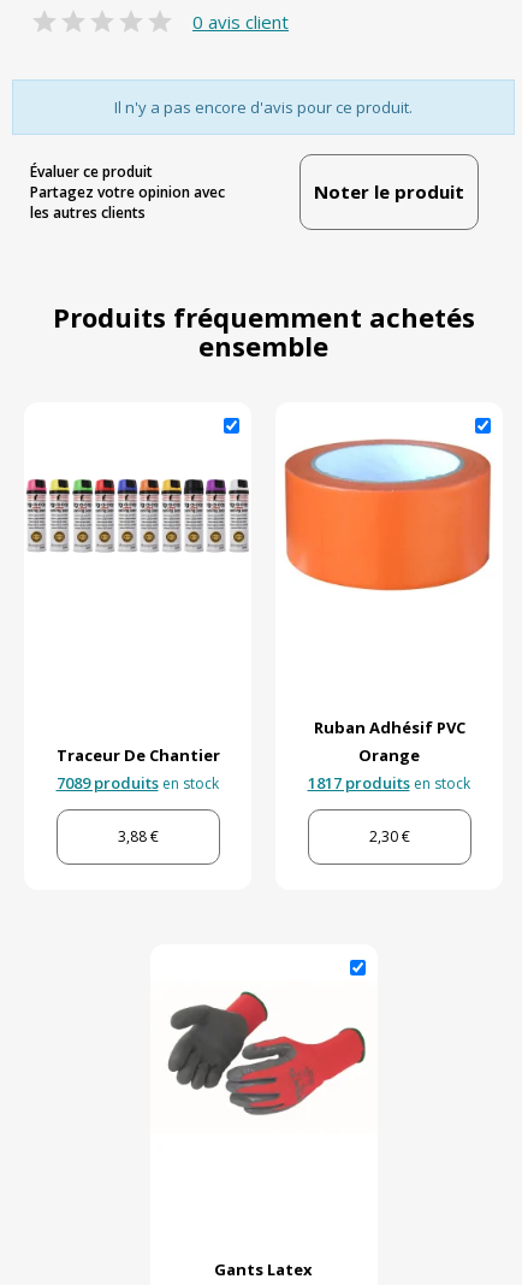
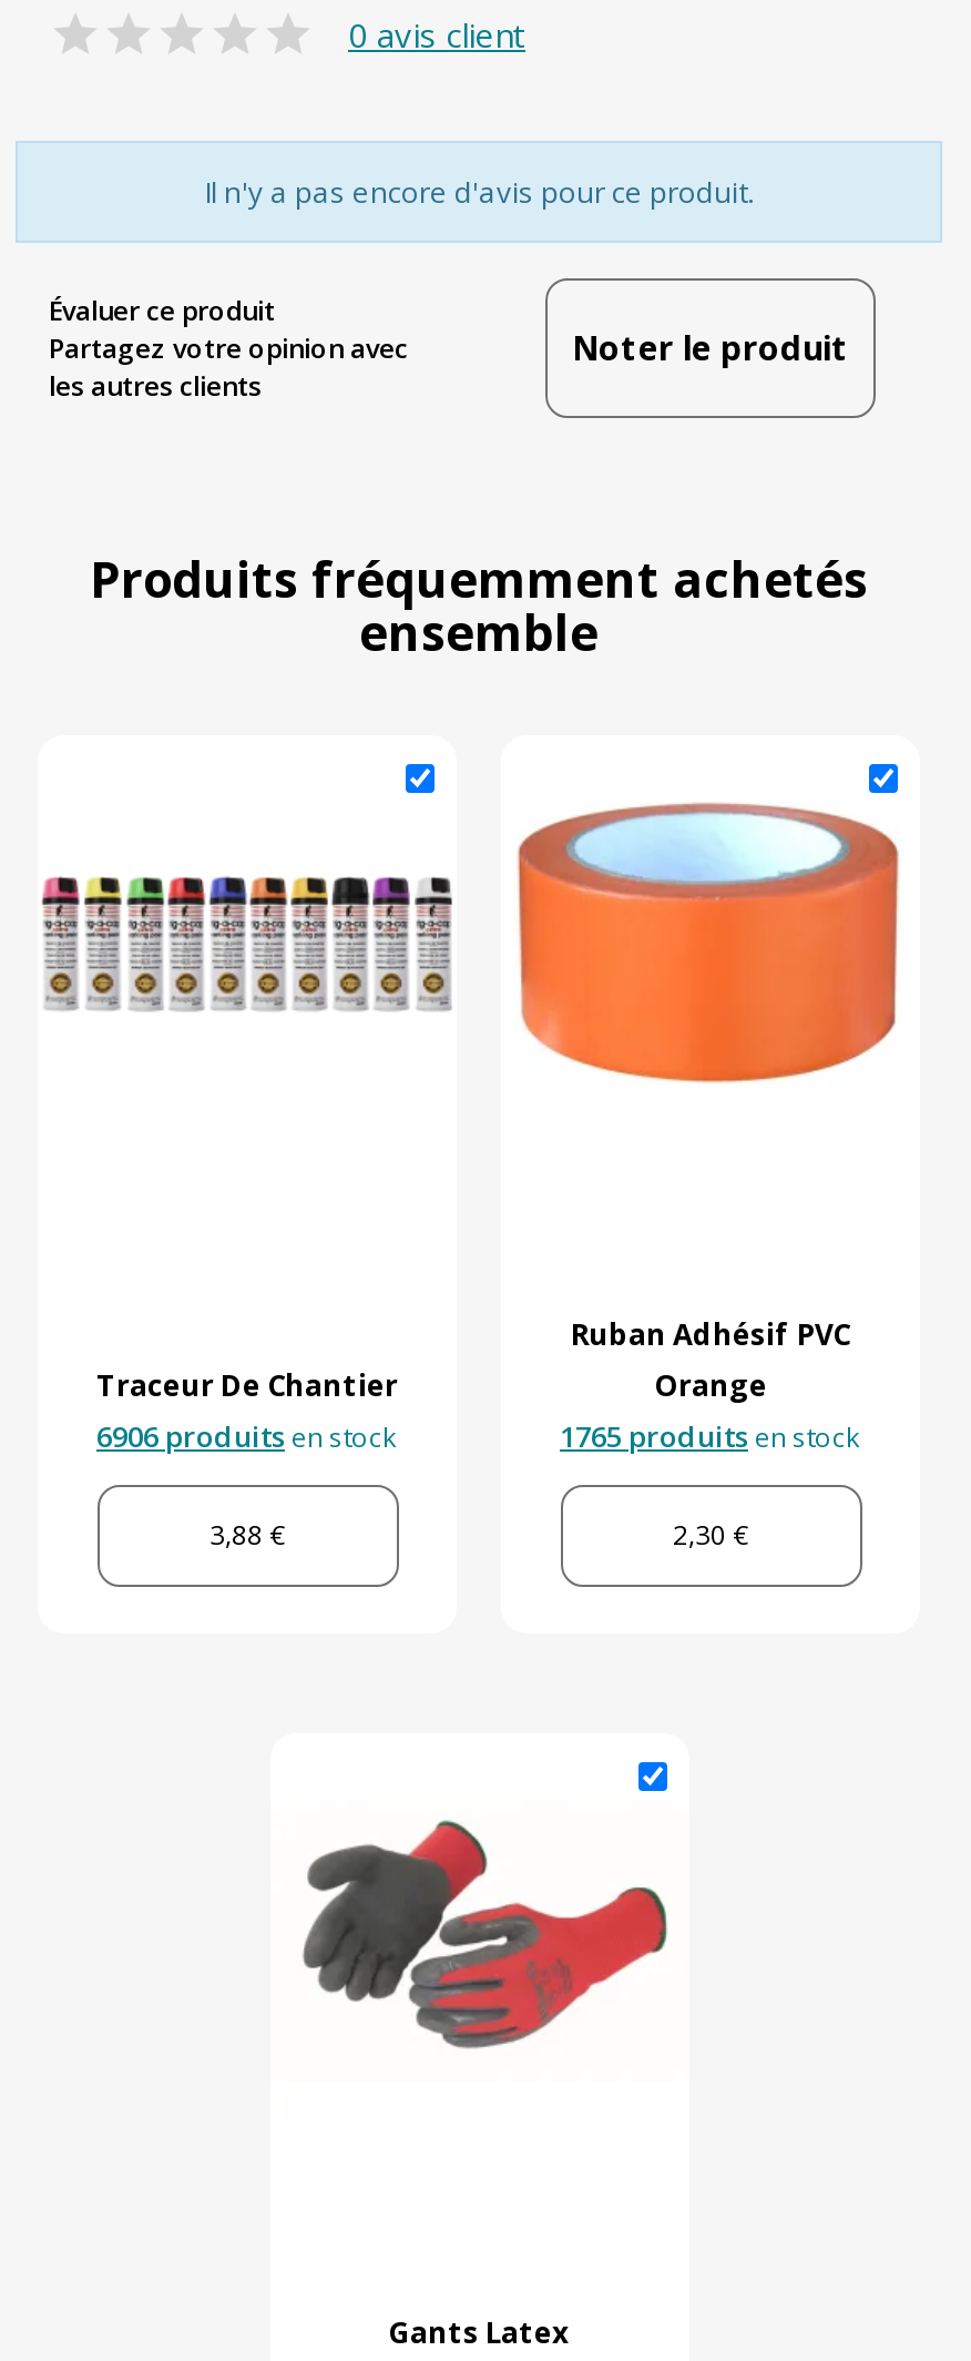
- 7089 produits en stock
+ 6906 produits en stock

- 1817 produits en stock
+ 1765 produits en stock
